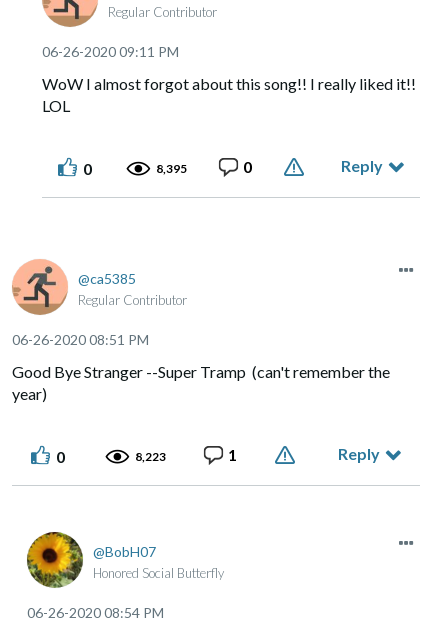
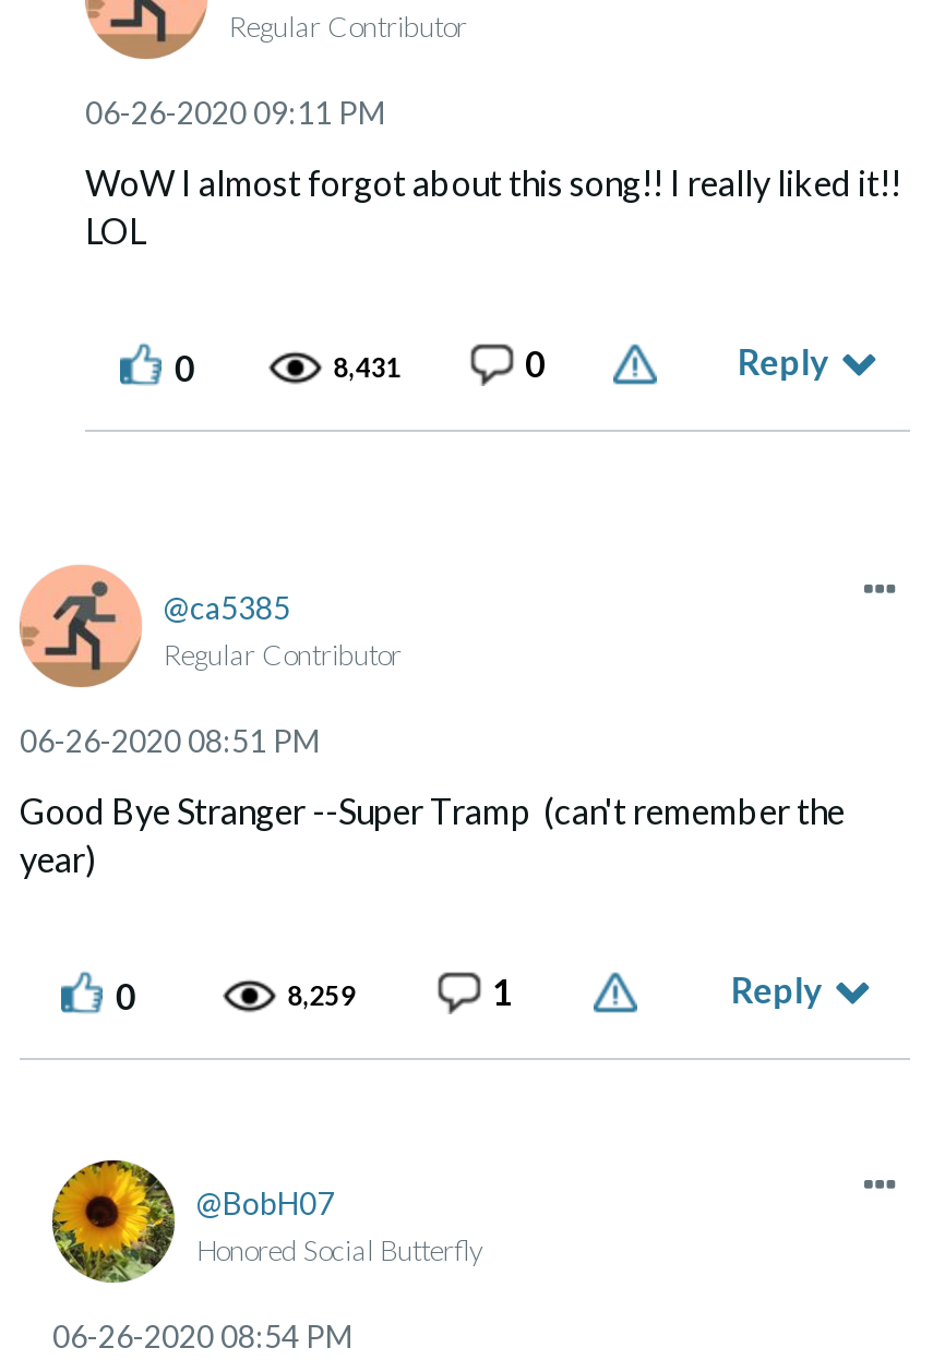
- 8,395
+ 8,431

- 8,223
+ 8,259
